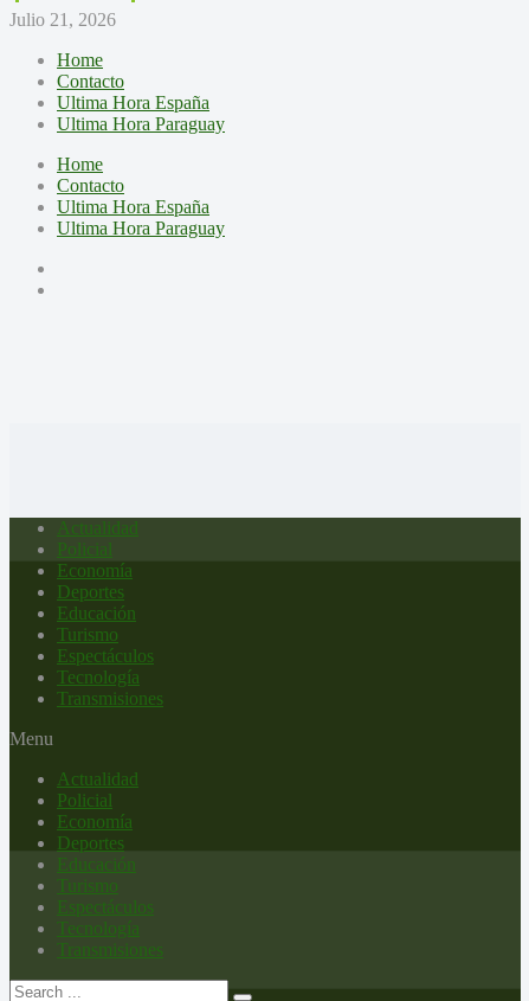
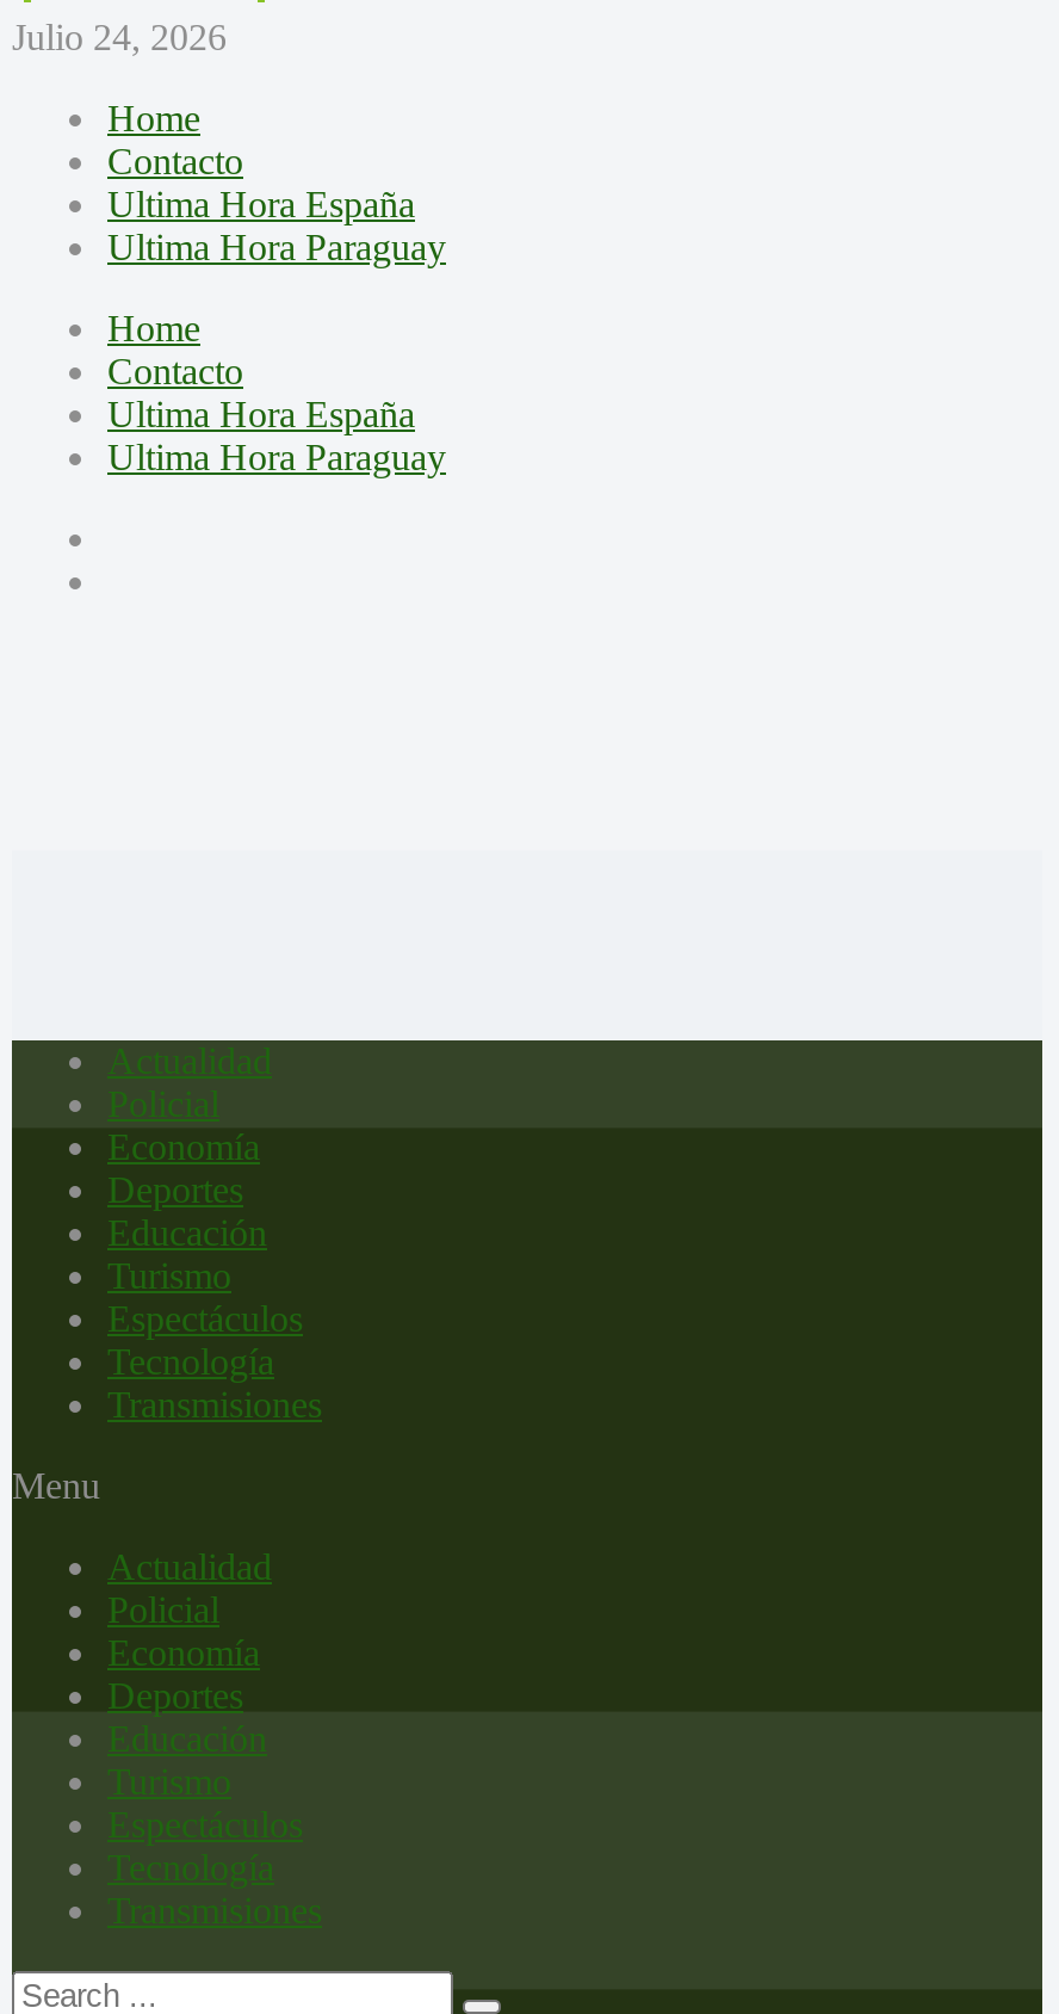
- Julio 21, 2026
+ Julio 24, 2026
